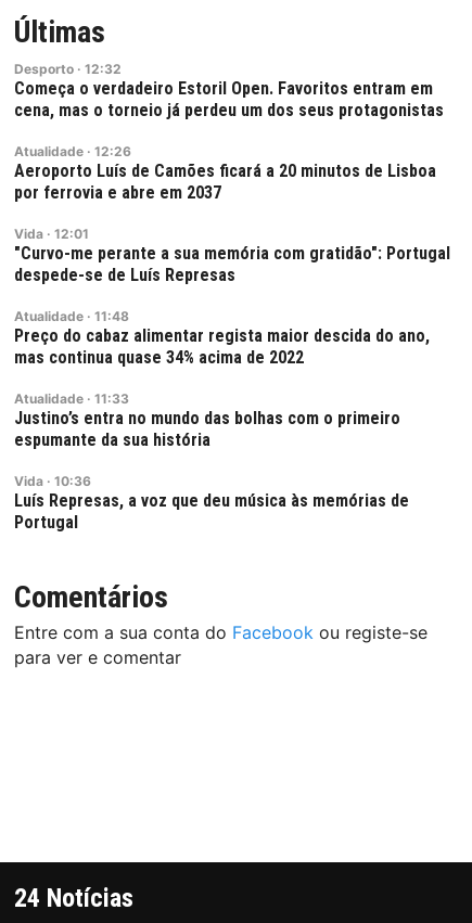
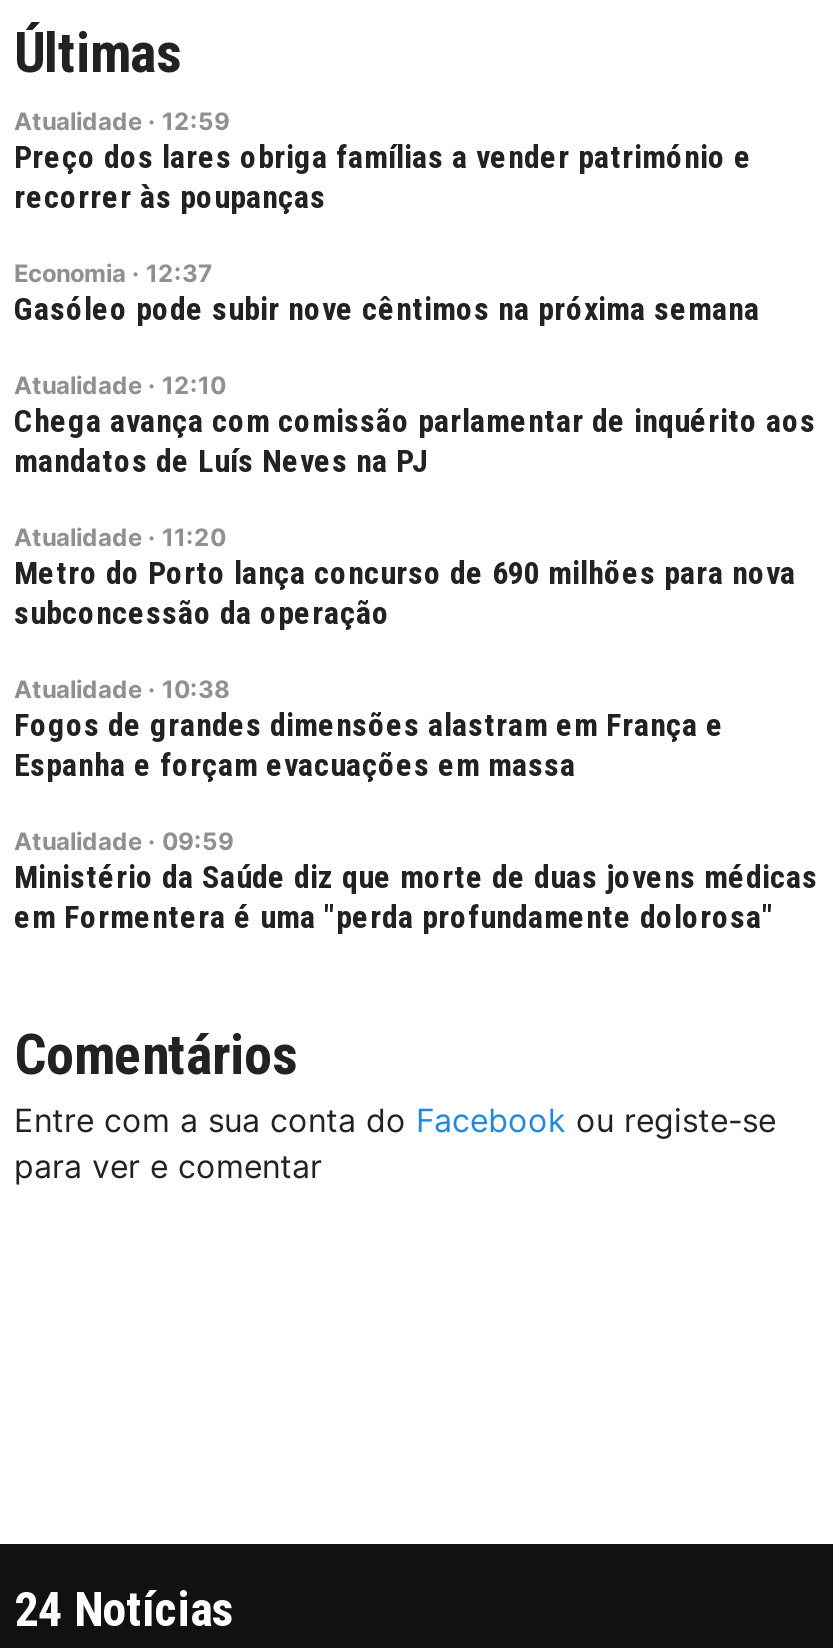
- Desporto · 12:32
- Começa o verdadeiro Estoril Open. Favoritos entram em
- cena, mas o torneio já perdeu um dos seus protagonistas
+ Atualidade · 12:59
+ Preço dos lares obriga famílias a vender património e
+ recorrer às poupanças

- Atualidade · 12:26
- Aeroporto Luís de Camões ficará a 20 minutos de Lisboa
- por ferrovia e abre em 2037
+ Economia · 12:37
+ Gasóleo pode subir nove cêntimos na próxima semana

- Vida · 12:01
- "Curvo-me perante a sua memória com gratidão": Portugal
- despede-se de Luís Represas
+ Atualidade · 12:10
+ Chega avança com comissão parlamentar de inquérito aos
+ mandatos de Luís Neves na PJ

- Atualidade · 11:48
- Preço do cabaz alimentar regista maior descida do ano,
- mas continua quase 34% acima de 2022
+ Atualidade · 11:20
+ Metro do Porto lança concurso de 690 milhões para nova
+ subconcessão da operação

- Atualidade · 11:33
- Justino’s entra no mundo das bolhas com o primeiro
- espumante da sua história
+ Atualidade · 10:38
+ Fogos de grandes dimensões alastram em França e
+ Espanha e forçam evacuações em massa

- Vida · 10:36
- Luís Represas, a voz que deu música às memórias de
- Portugal
+ Atualidade · 09:59
+ Ministério da Saúde diz que morte de duas jovens médicas
+ em Formentera é uma "perda profundamente dolorosa"
